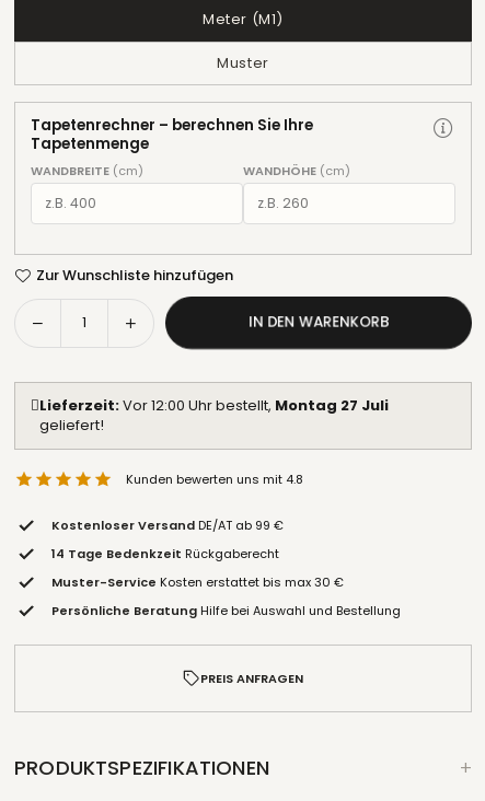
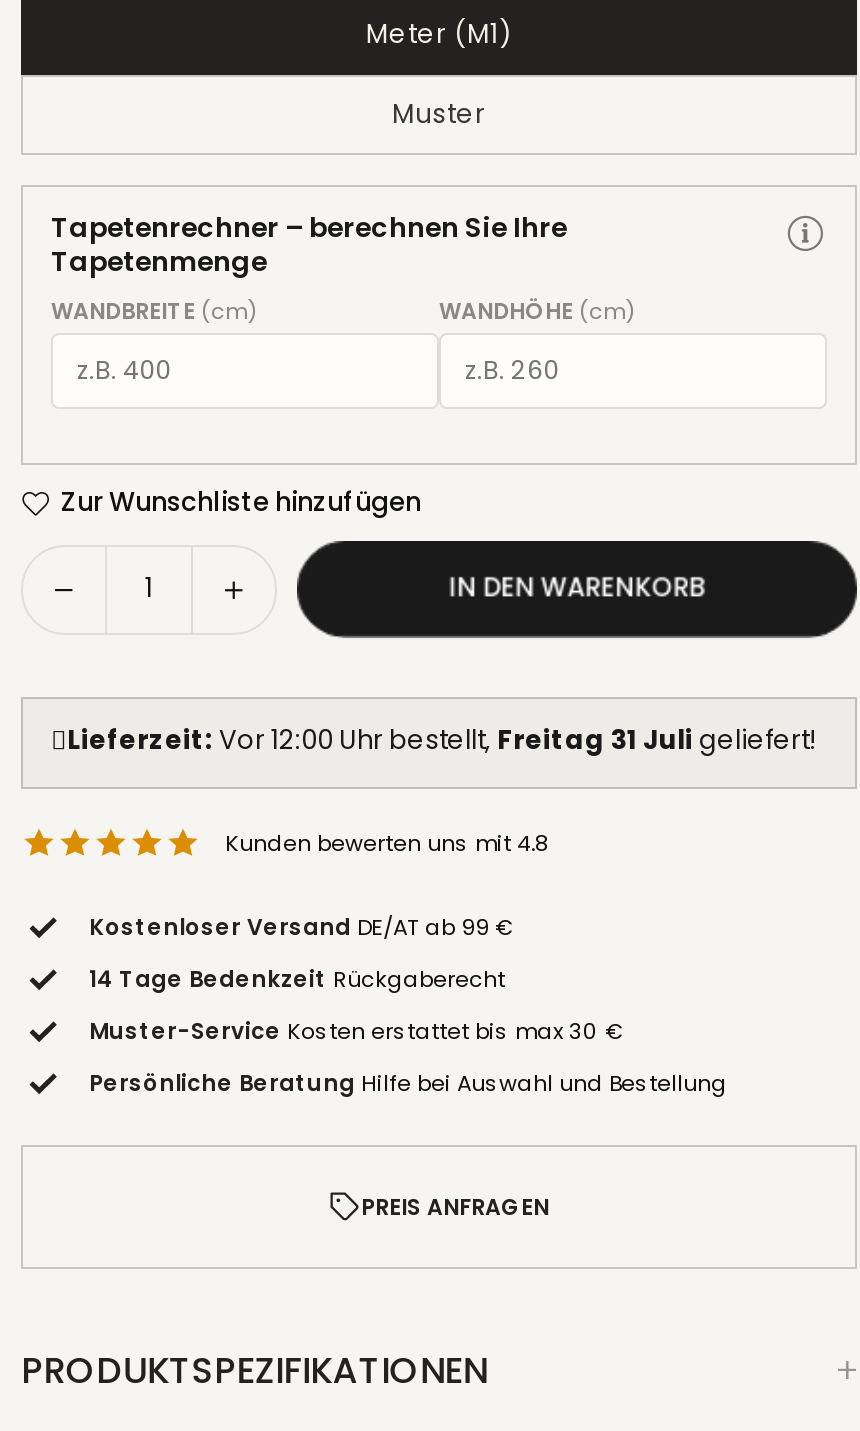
- Lieferzeit: Vor 12:00 Uhr bestellt, Montag 27 Juli
- geliefert!
+ Lieferzeit: Vor 12:00 Uhr bestellt, Freitag 31 Juli geliefert!
